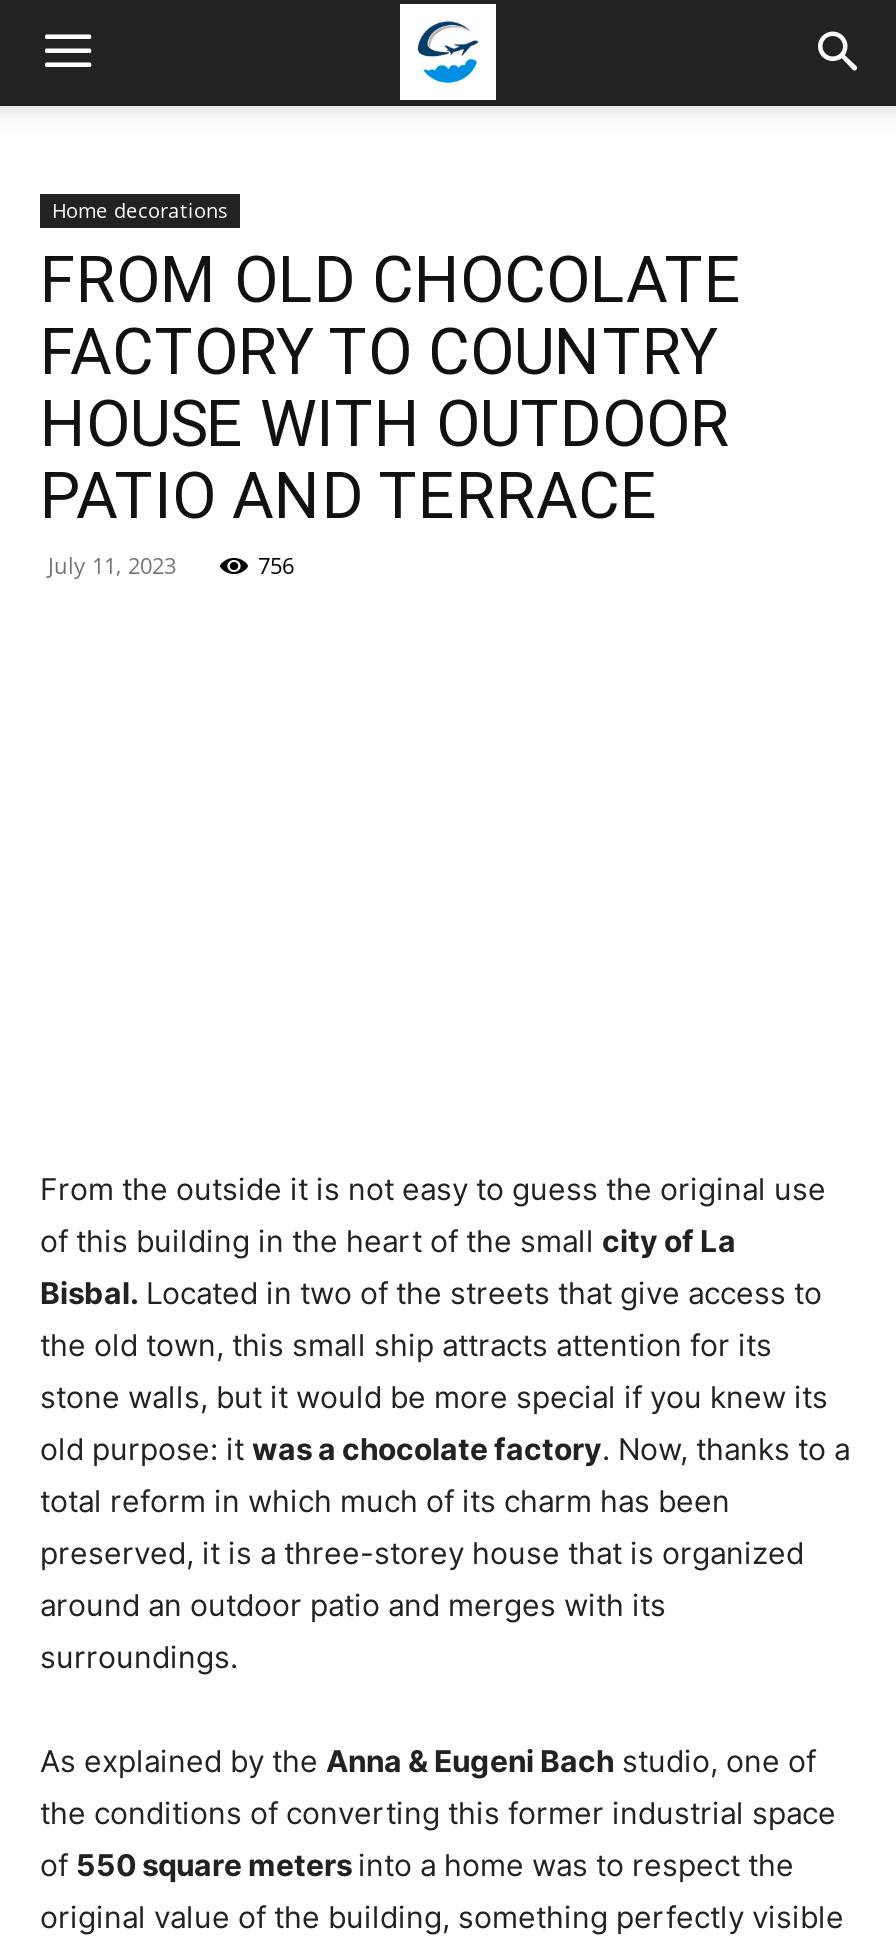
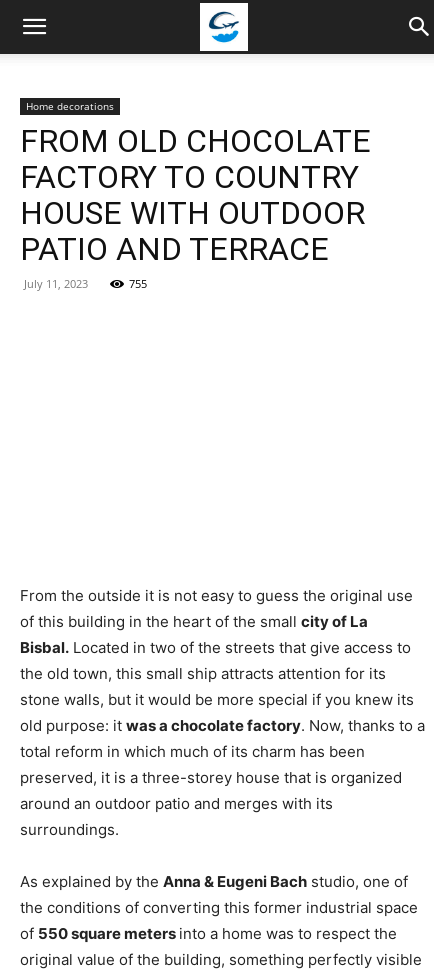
- 756
+ 755
